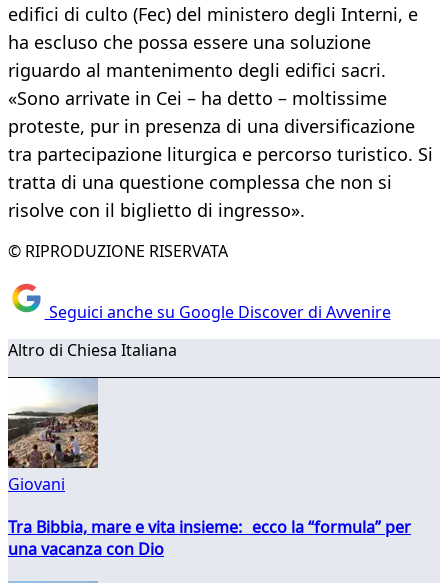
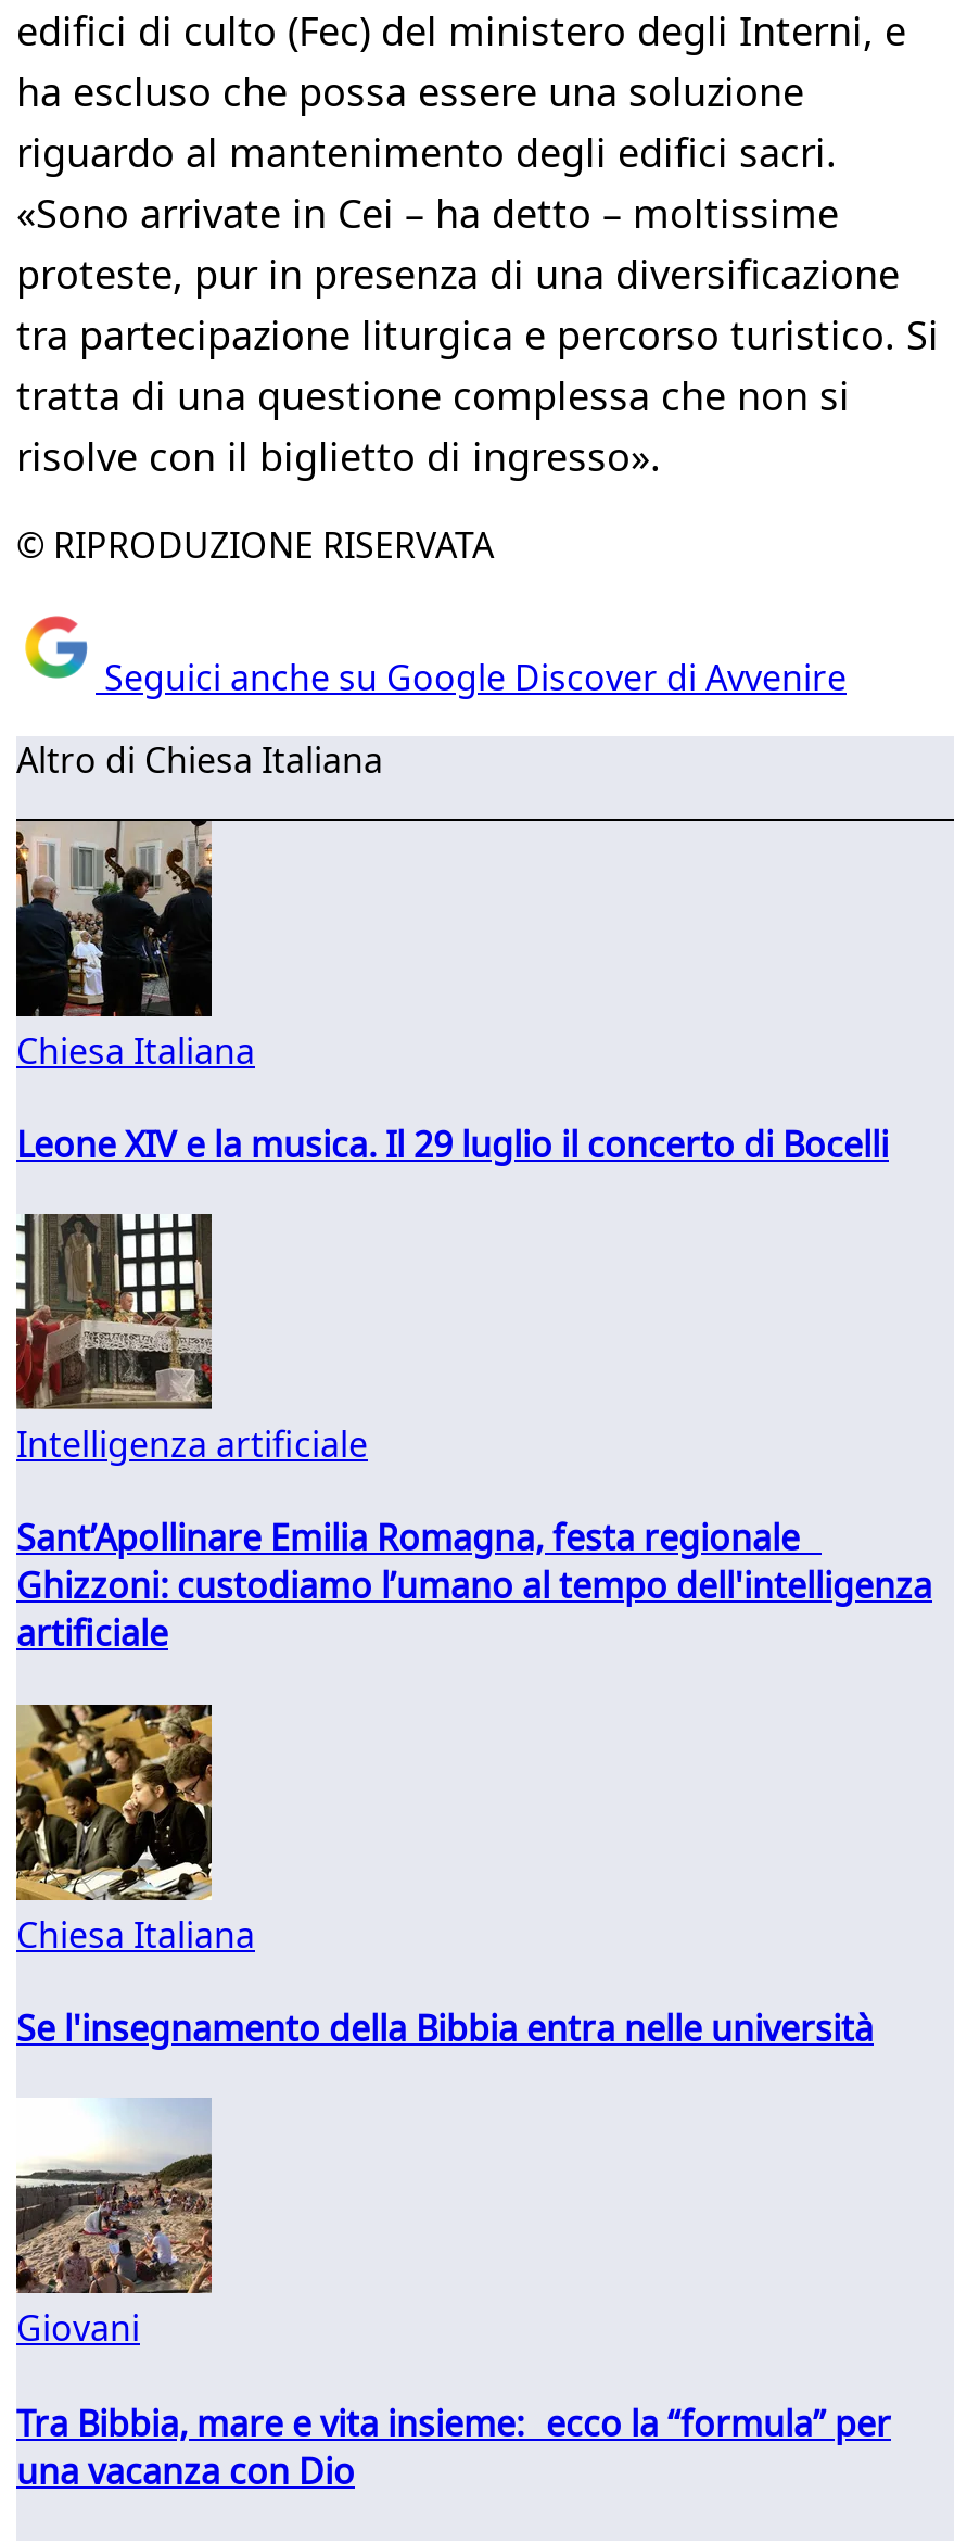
+ [image]
+ Chiesa Italiana
+ Leone XIV e la musica. Il 29 luglio il concerto di Bocelli

+ [image]
+ Intelligenza artificiale
+ Sant’Apollinare Emilia Romagna, festa regionale
+ Ghizzoni: custodiamo l’umano al tempo dell'intelligenza
+ artificiale

+ [image]
+ Chiesa Italiana
+ Se l'insegnamento della Bibbia entra nelle università
